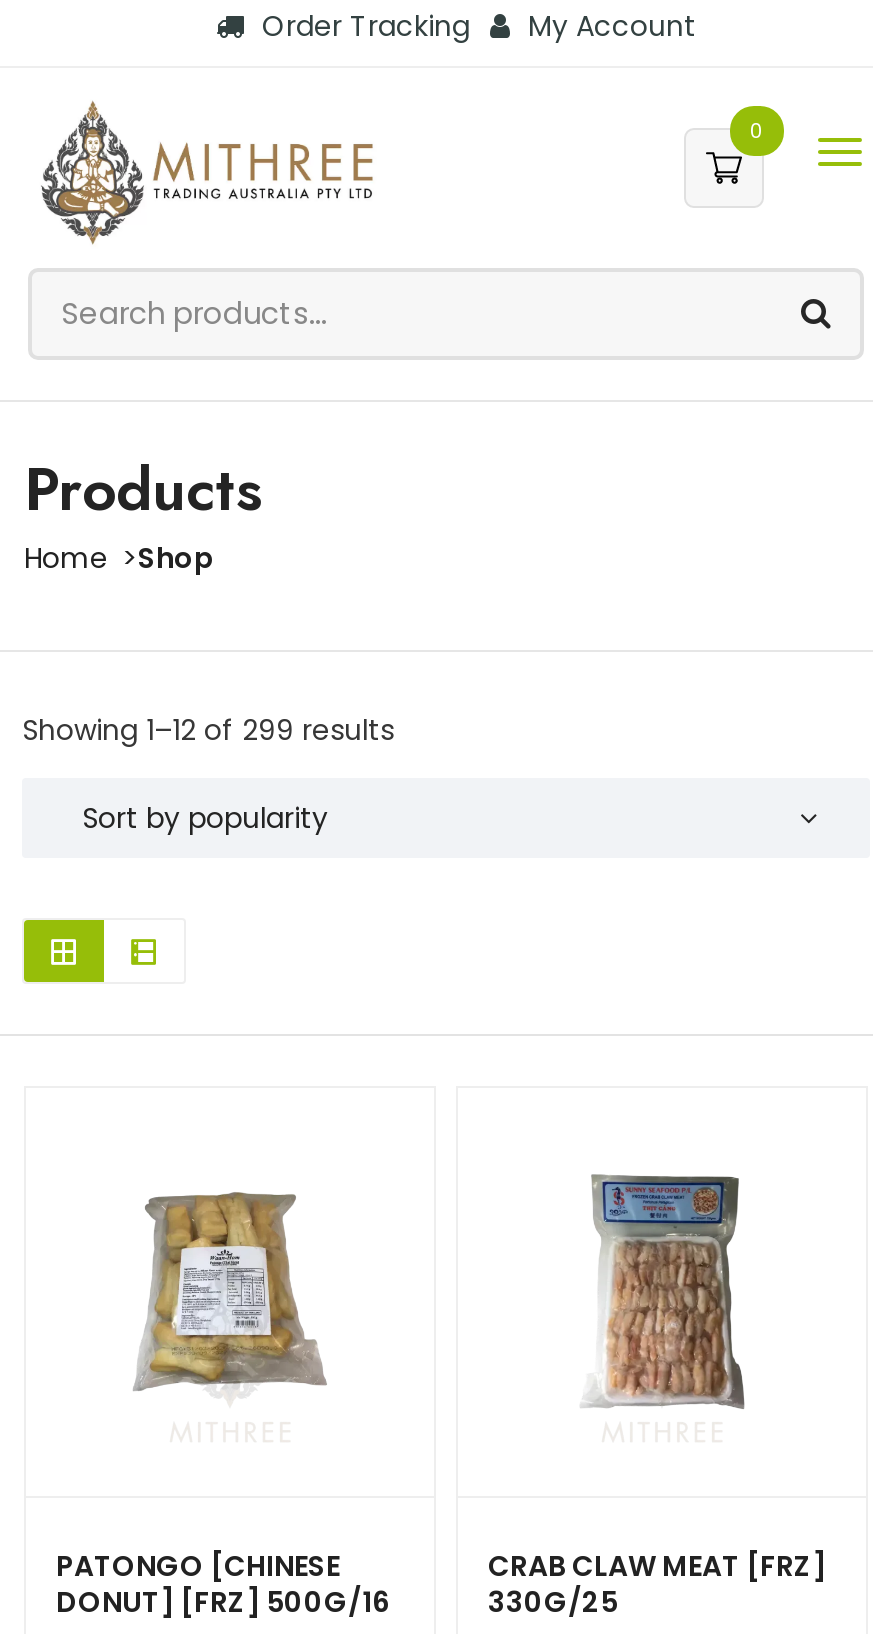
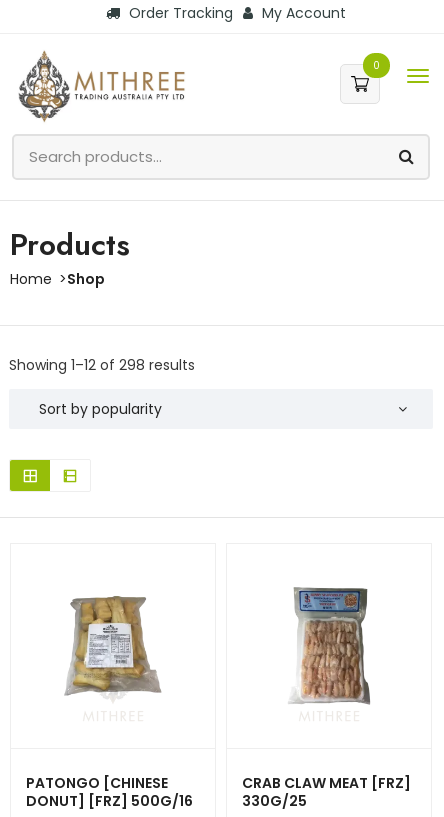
- Showing 1–12 of 299 results
+ Showing 1–12 of 298 results
